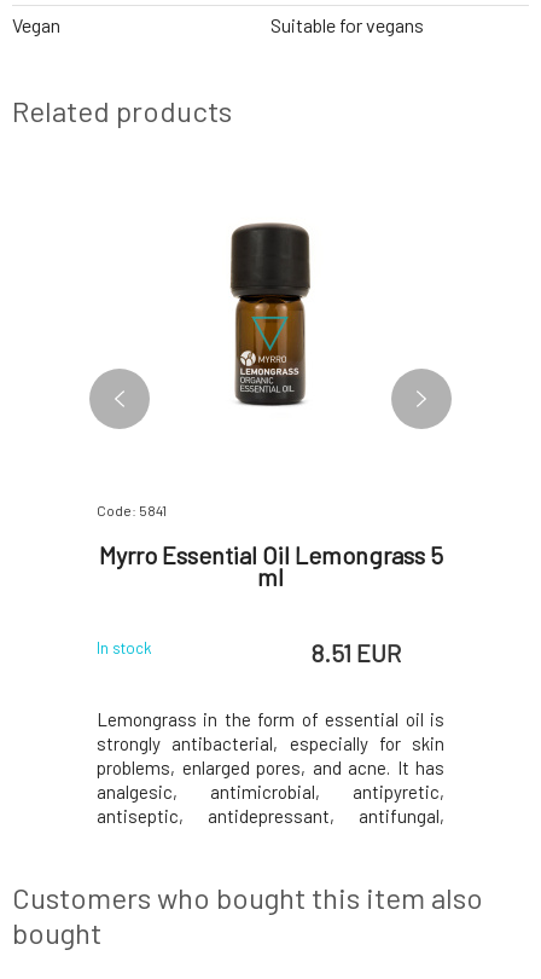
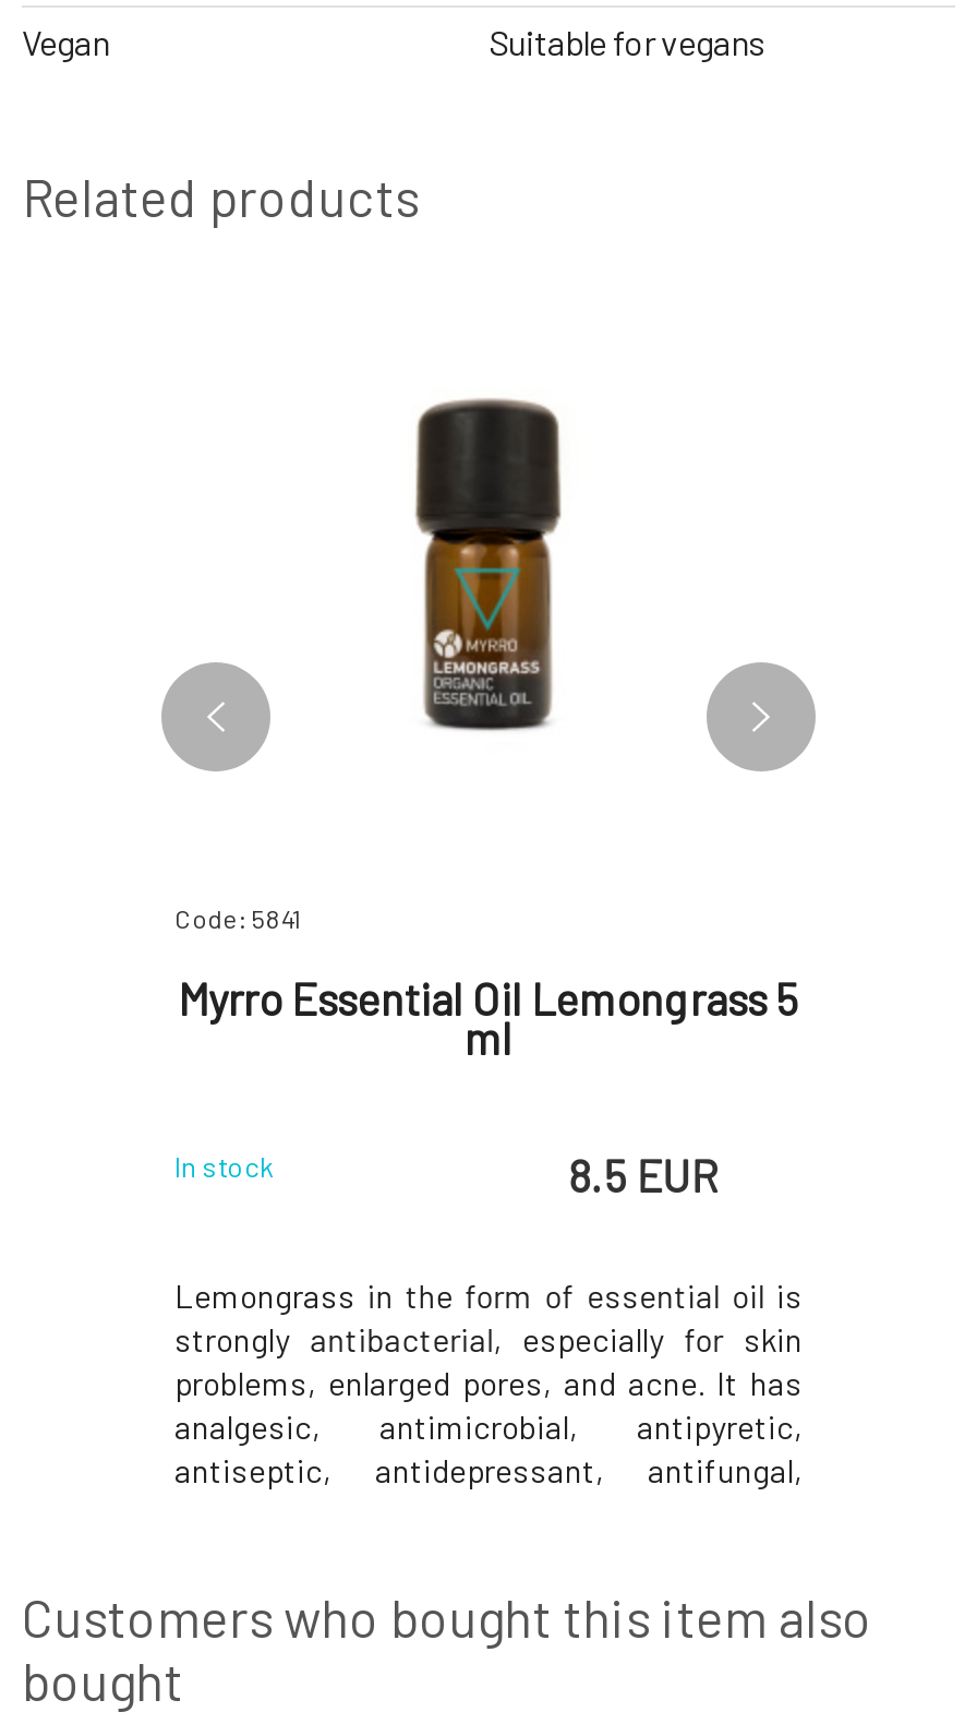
- 8.51 EUR
+ 8.5 EUR
